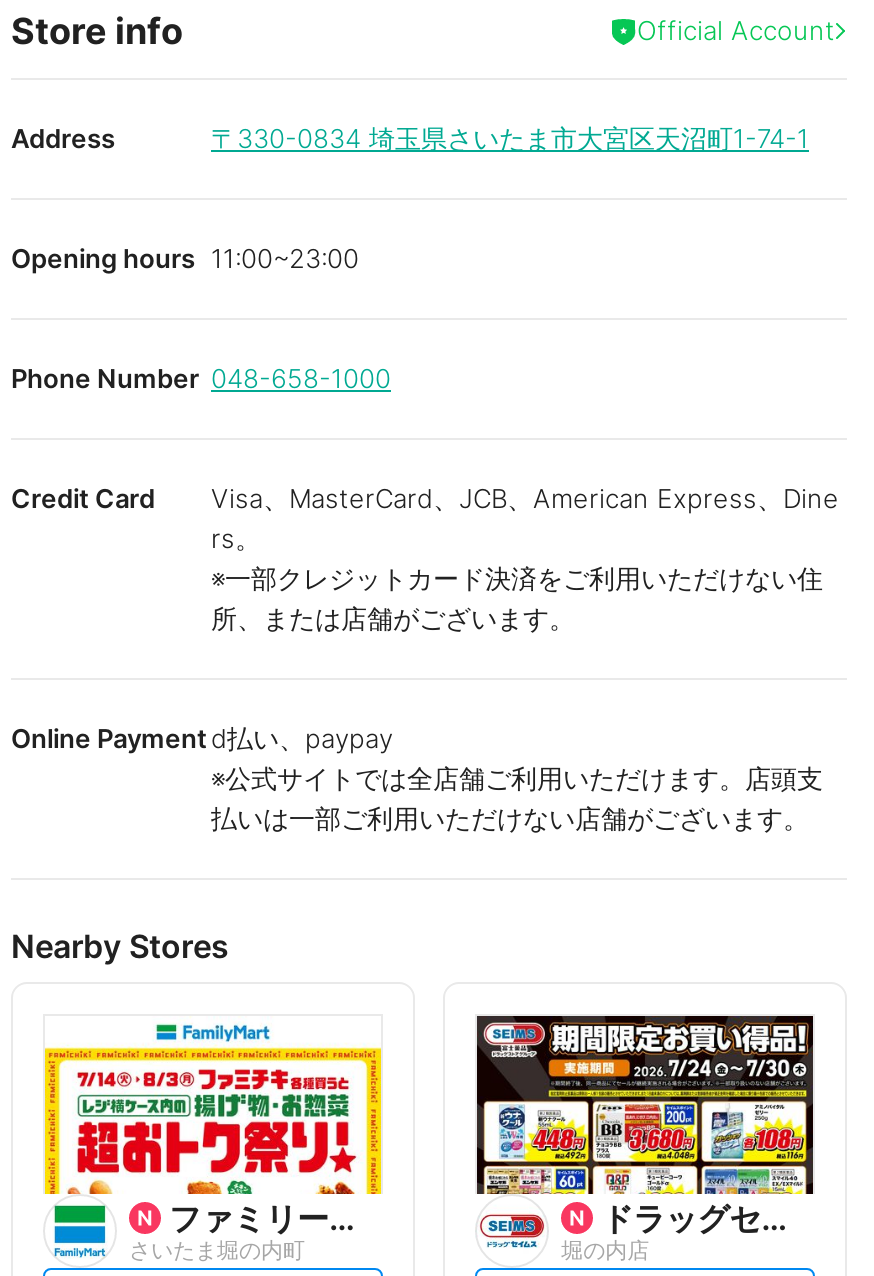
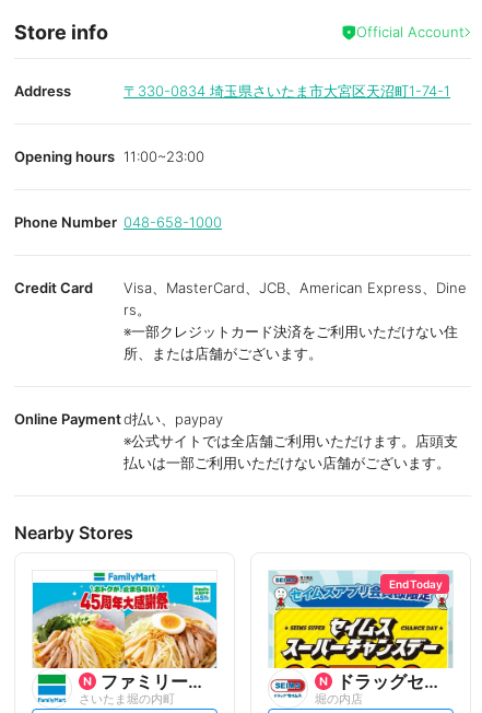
+ End Today

- [image]
+ [image]

- [image]
+ [image]
